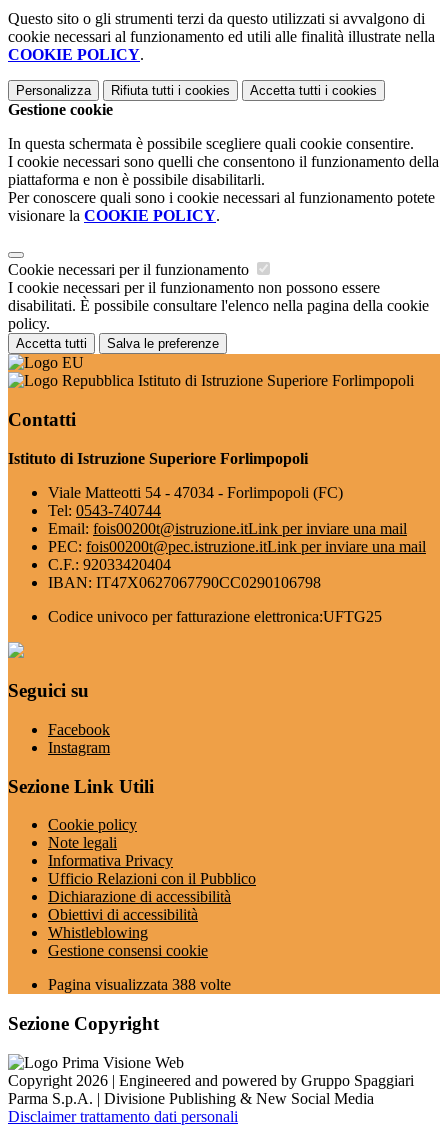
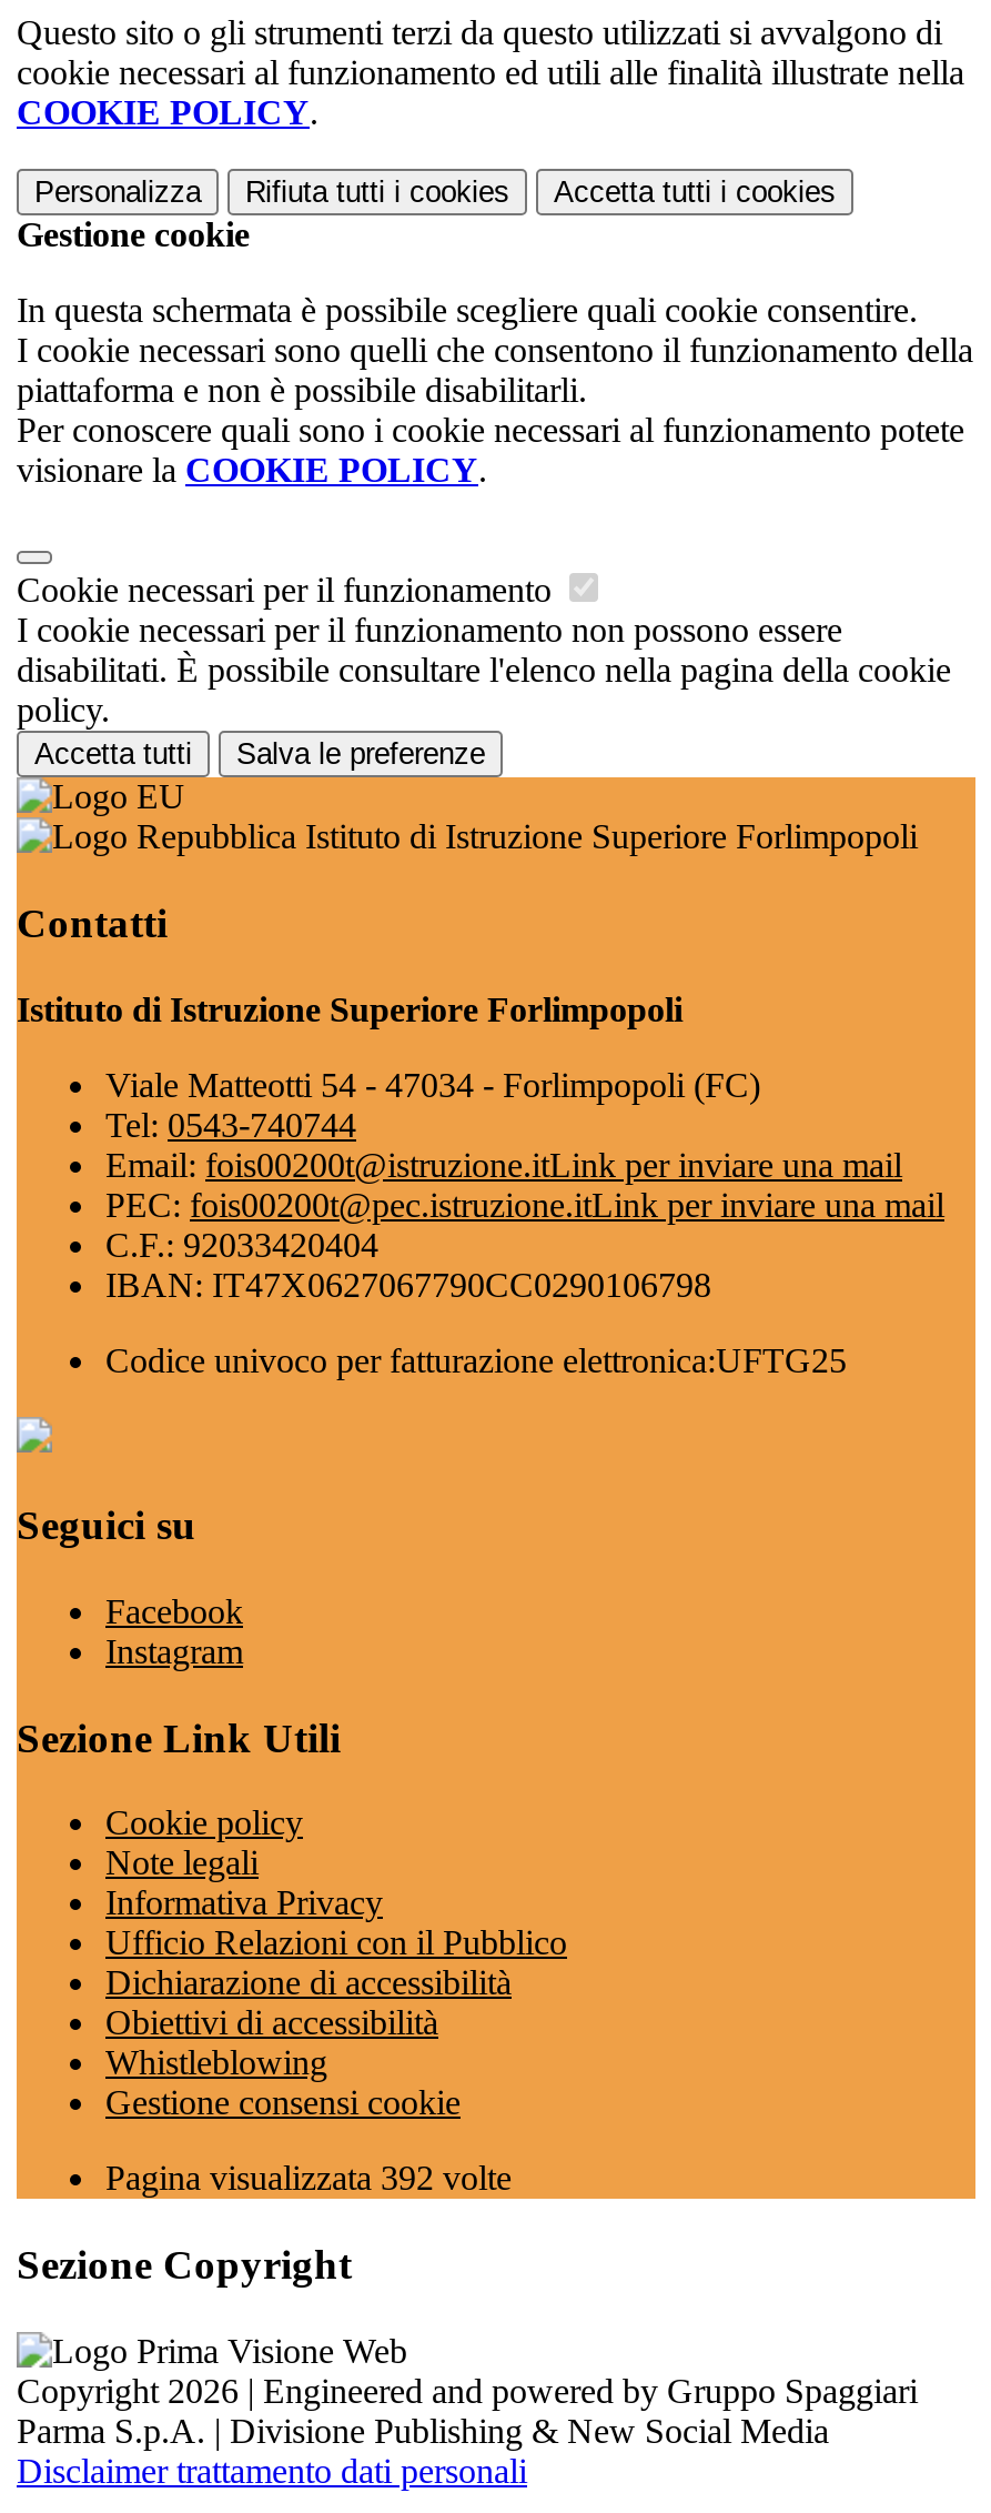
- Pagina visualizzata 388 volte
+ Pagina visualizzata 392 volte
